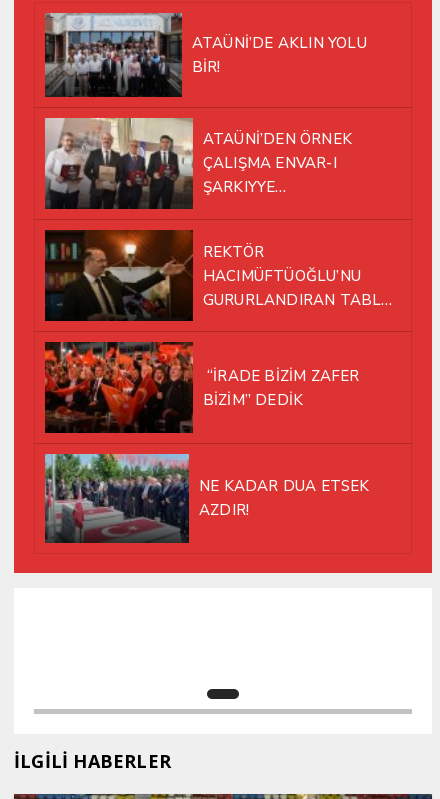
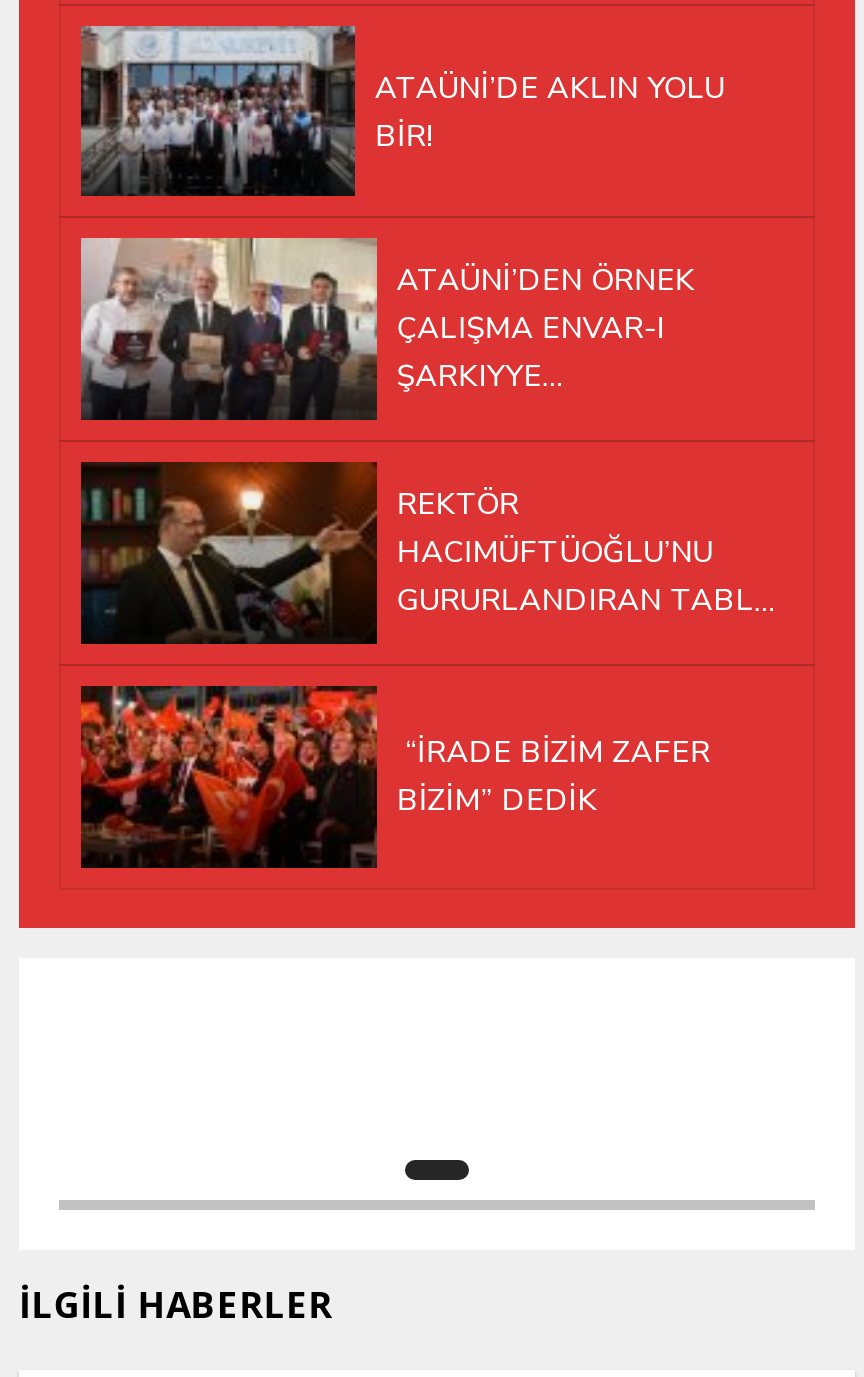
- [image]
- NE KADAR DUA ETSEK
- AZDIR!
